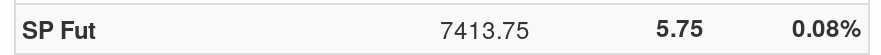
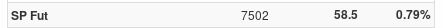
- 7413.75
+ 7502

- 5.75
+ 58.5

- 0.08%
+ 0.79%
